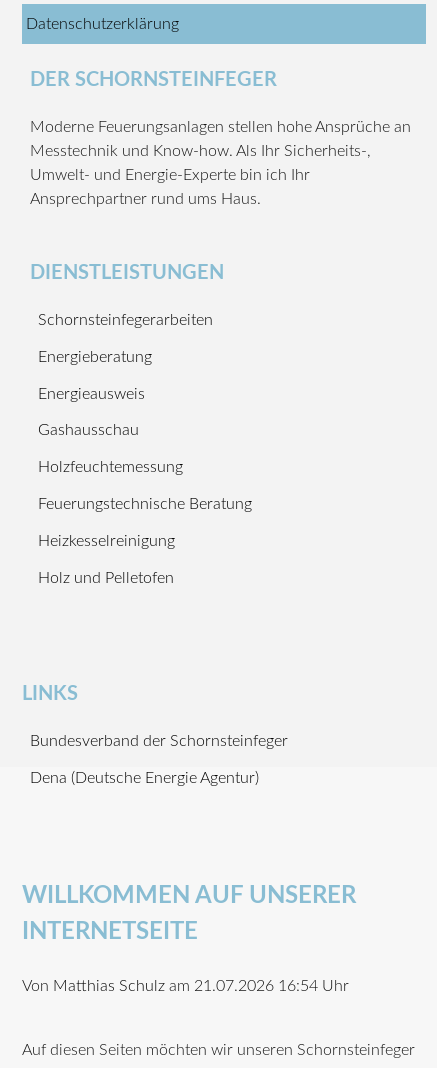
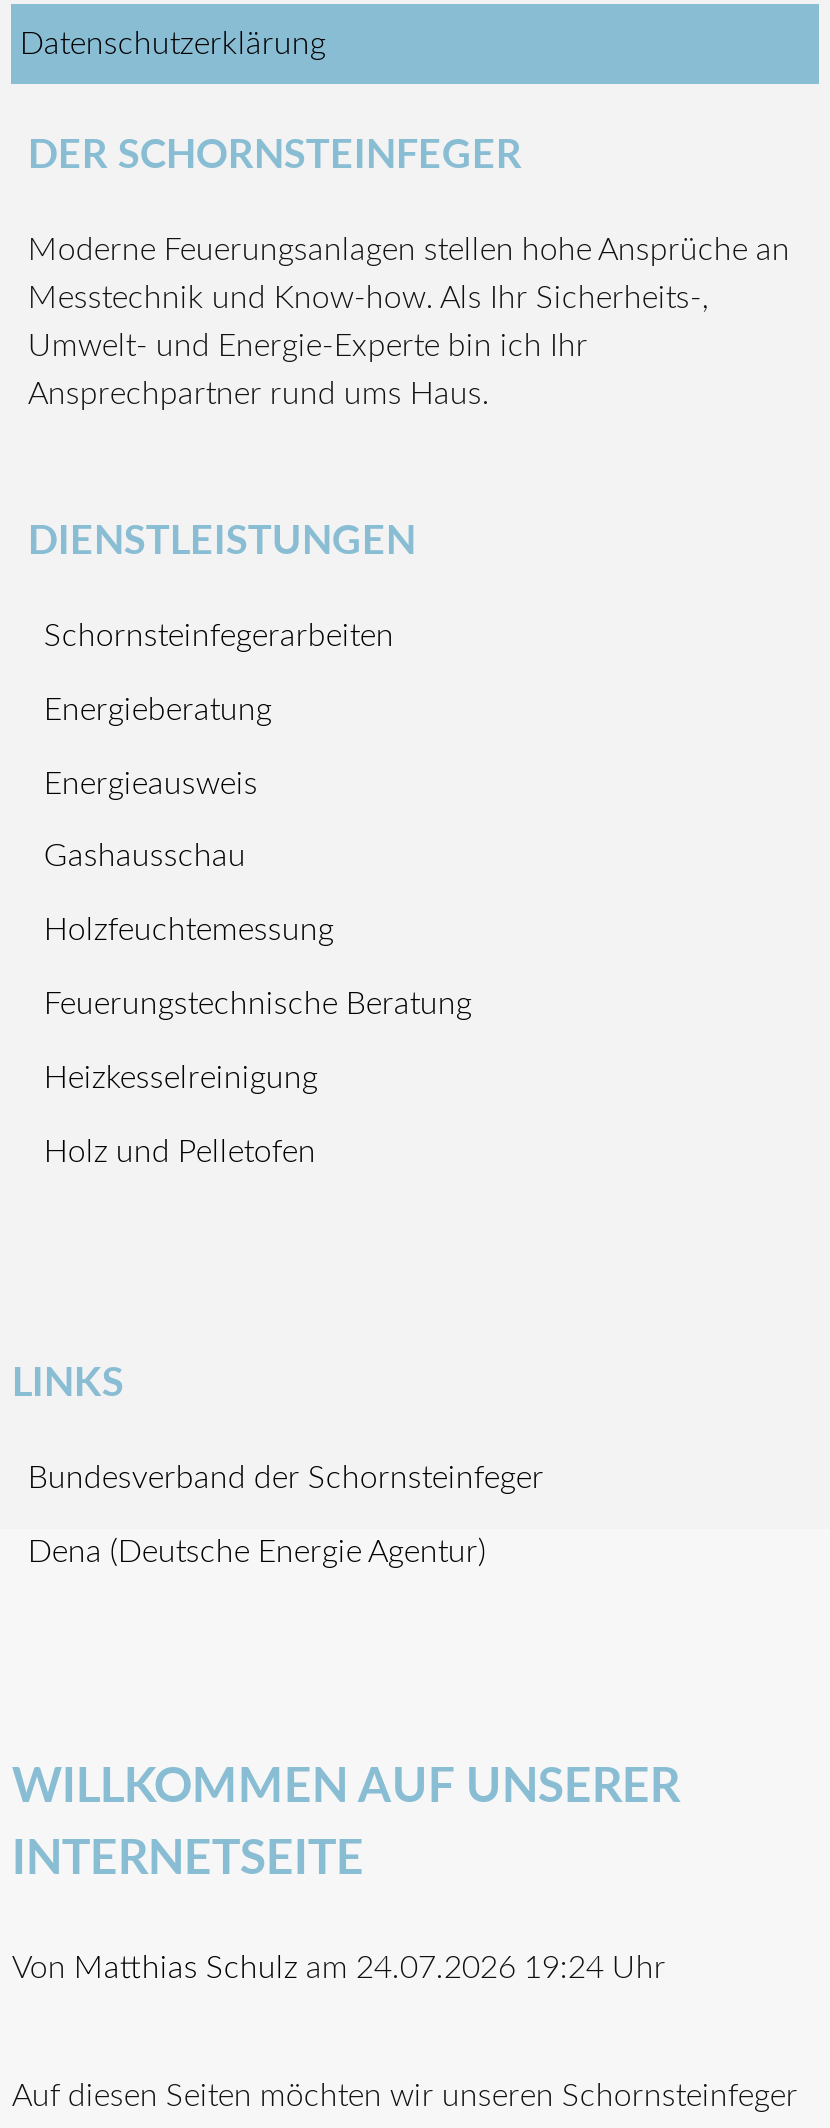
- Von Matthias Schulz am 21.07.2026 16:54 Uhr
+ Von Matthias Schulz am 24.07.2026 19:24 Uhr
